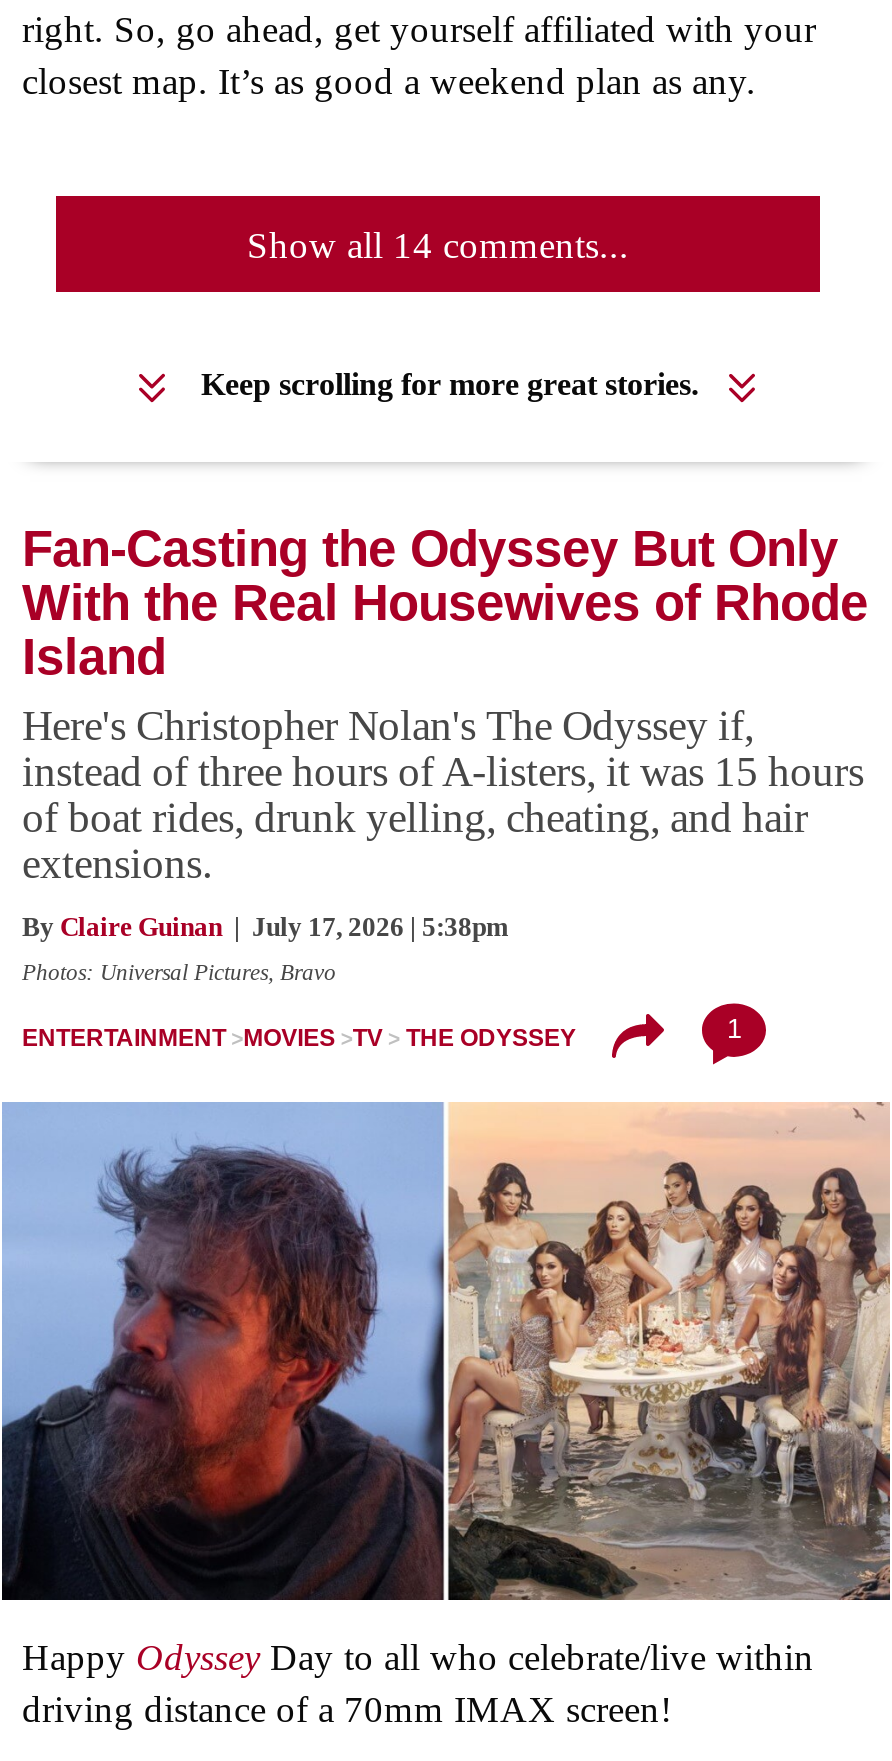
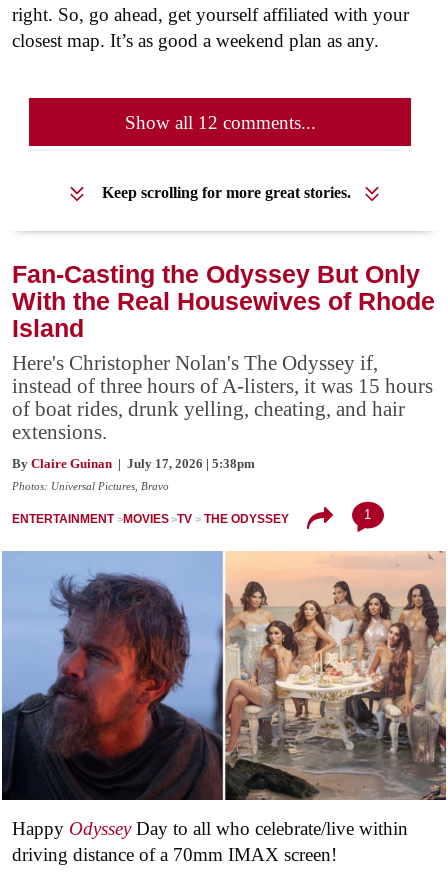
- Show all 14 comments...
+ Show all 12 comments...
